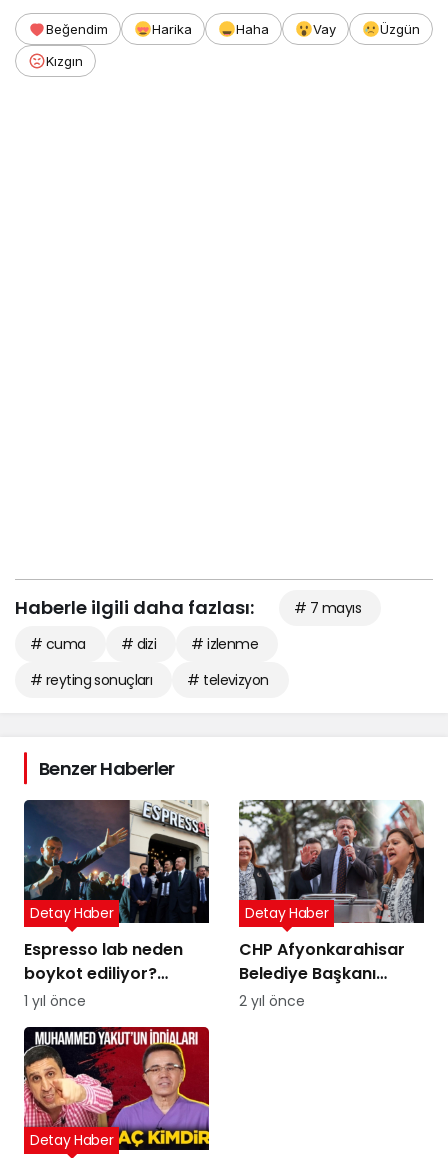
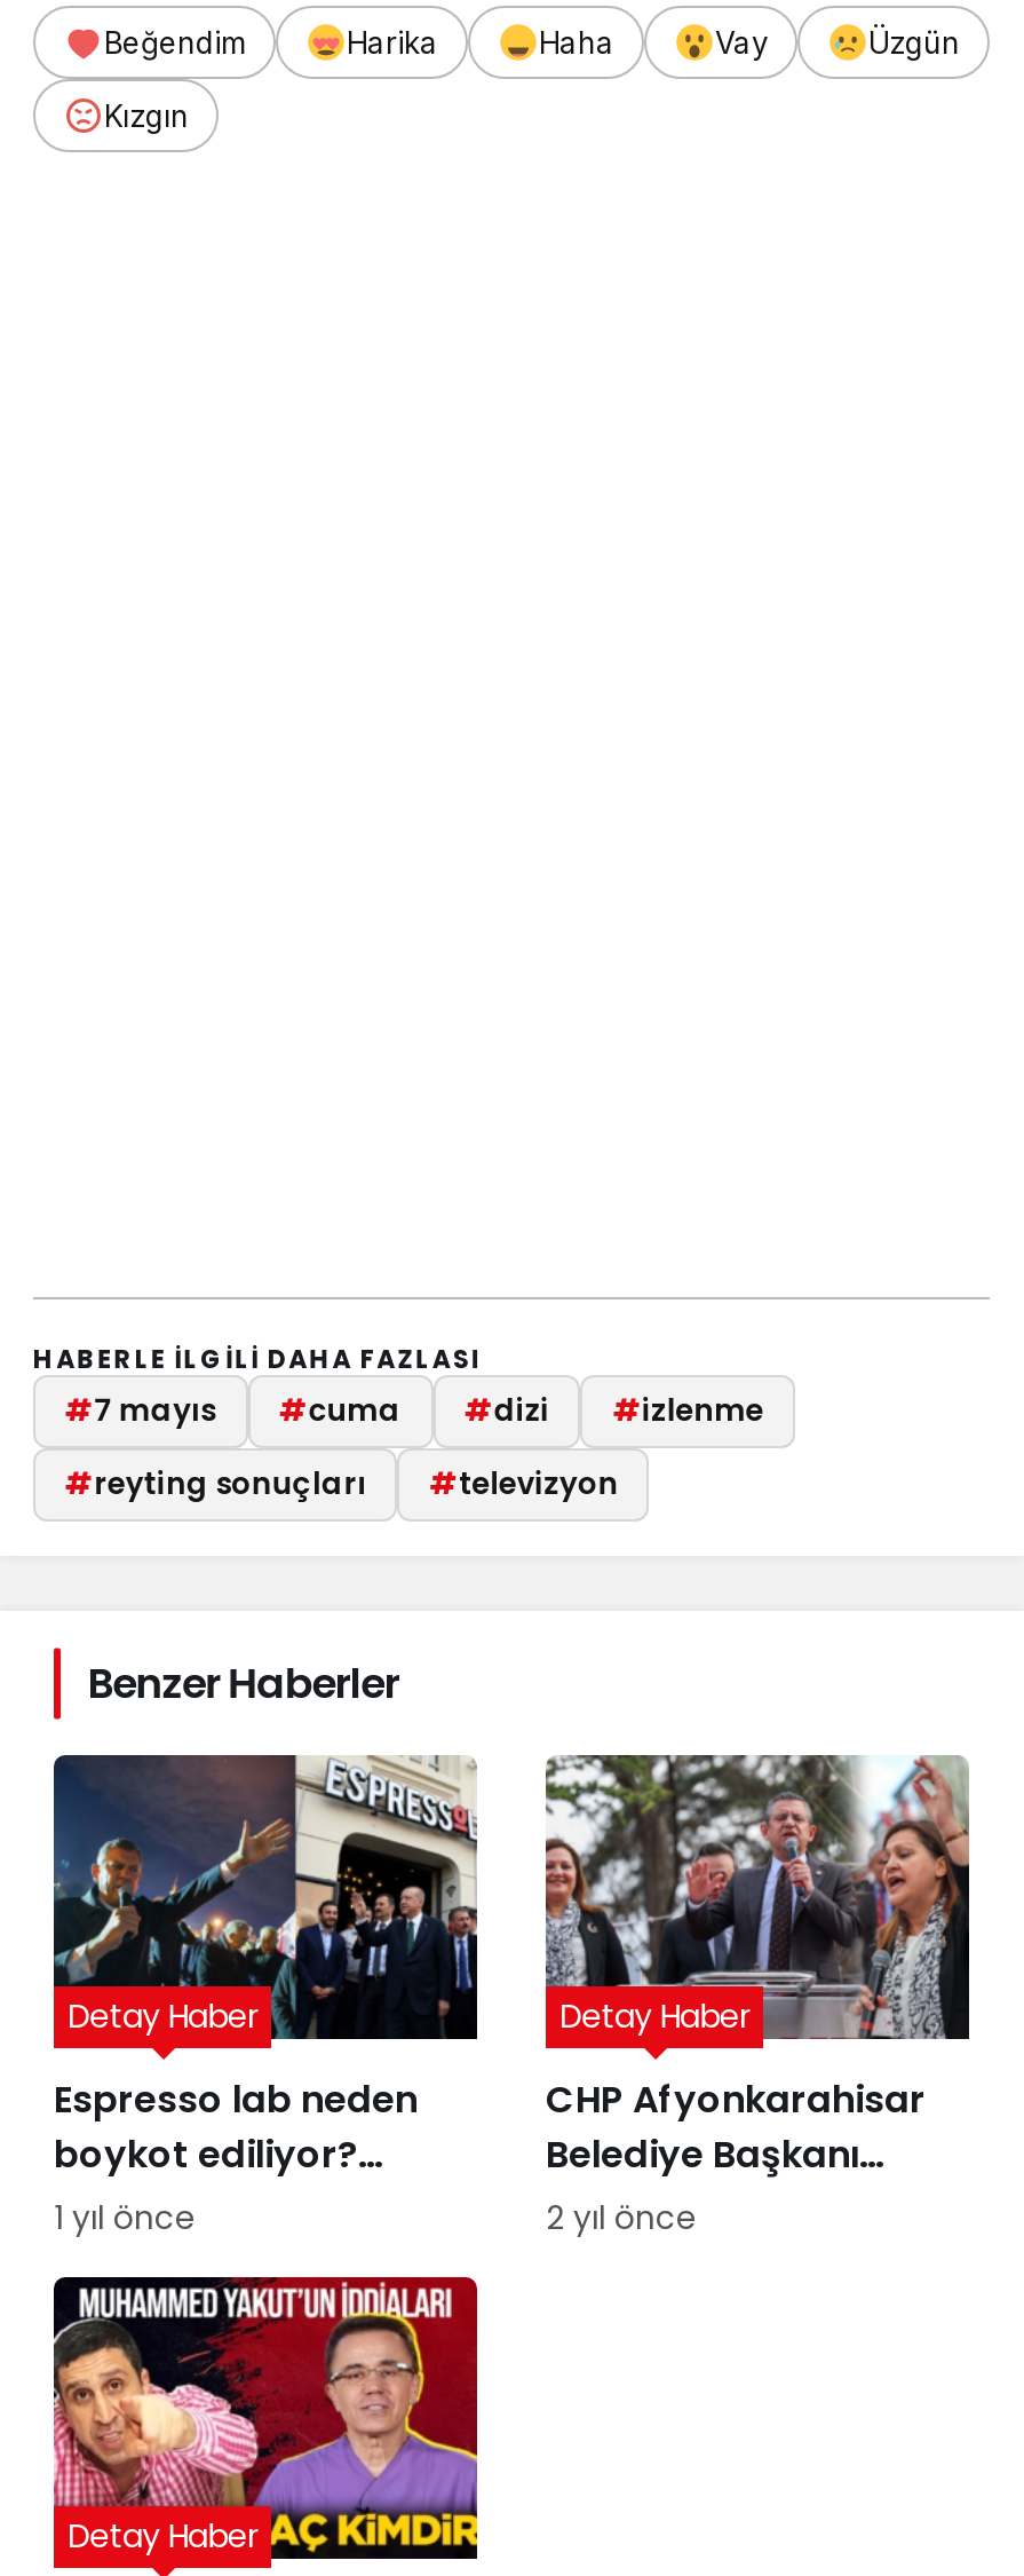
- Haberle ilgili daha fazlası:
- # 7 mayıs
- # cuma
- # dizi
- # izlenme
- # reyting sonuçları
- # televizyon
+ HABERLE ILGILI DAHA FAZLASI
+ #7 mayıs
+ #cuma
+ #dizi
+ #izlenme
+ #reyting sonuçları
+ #televizyon
